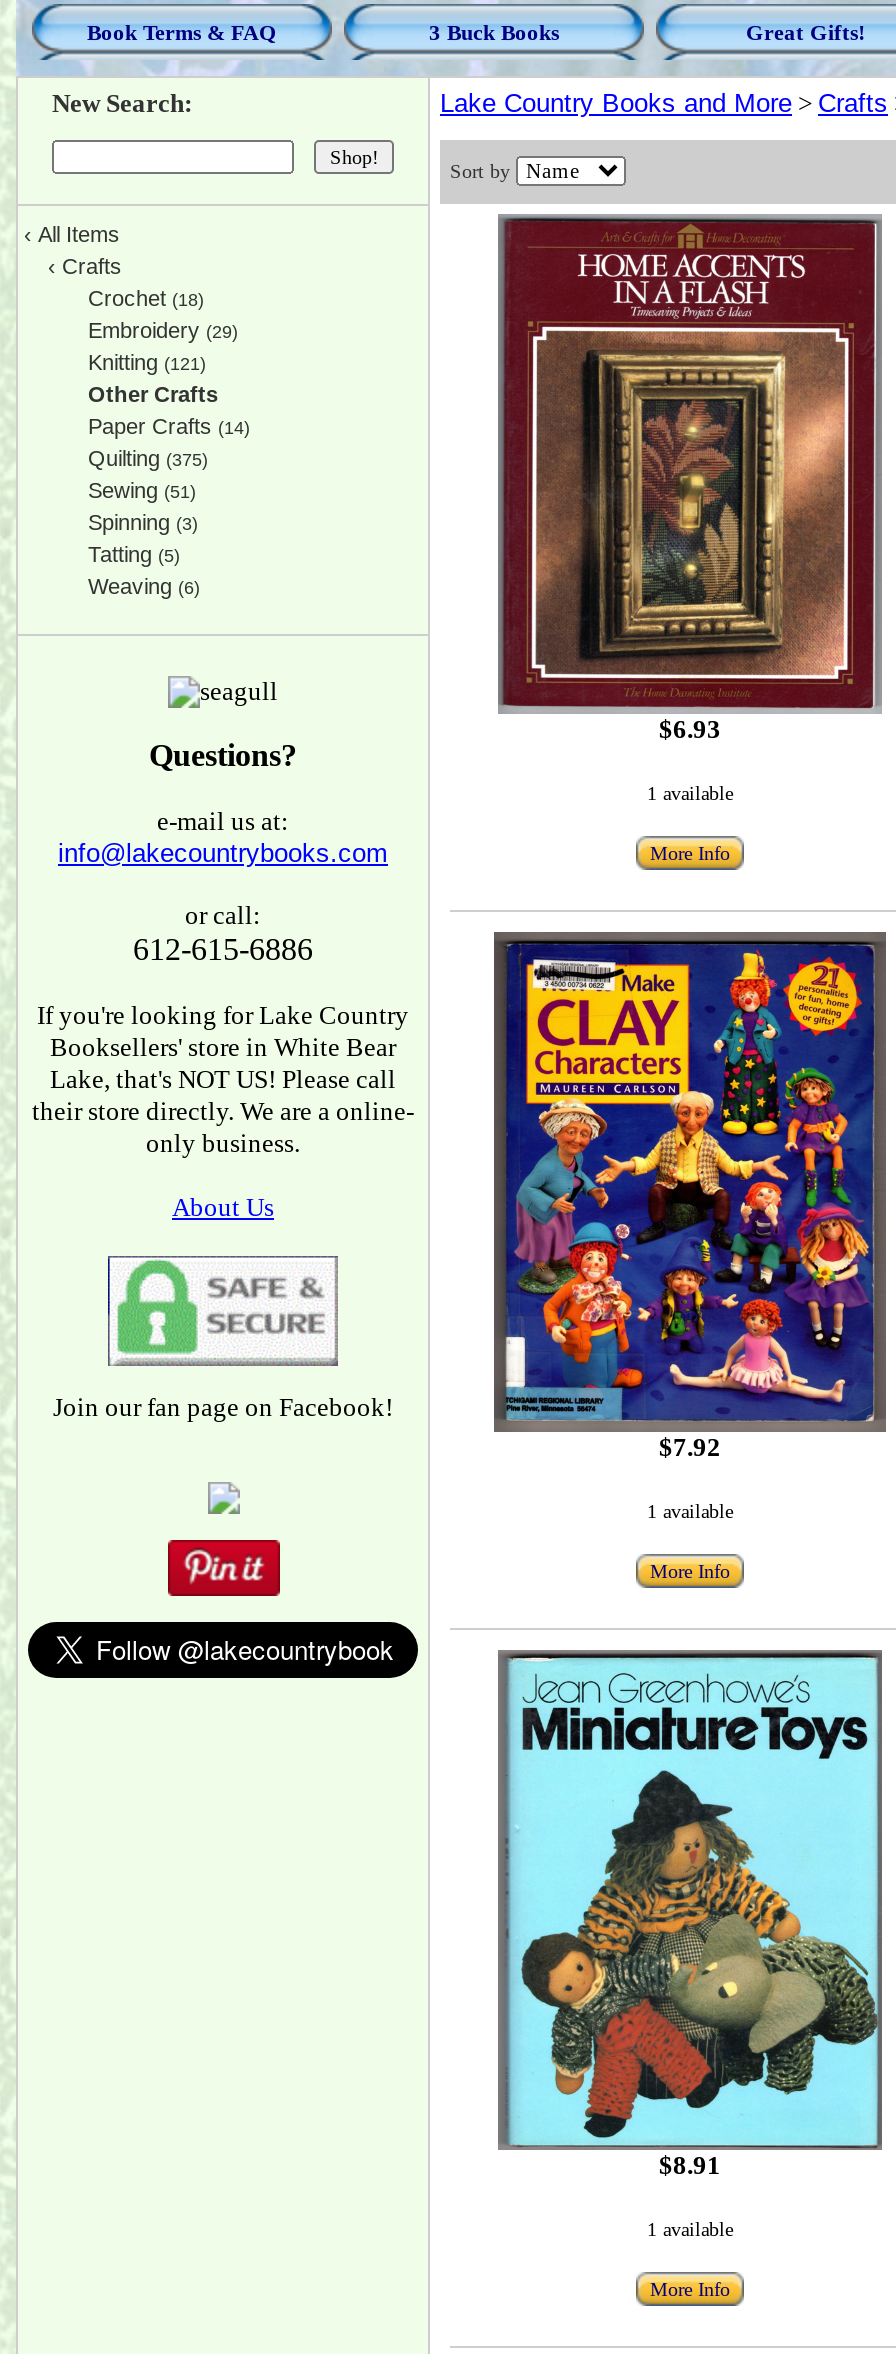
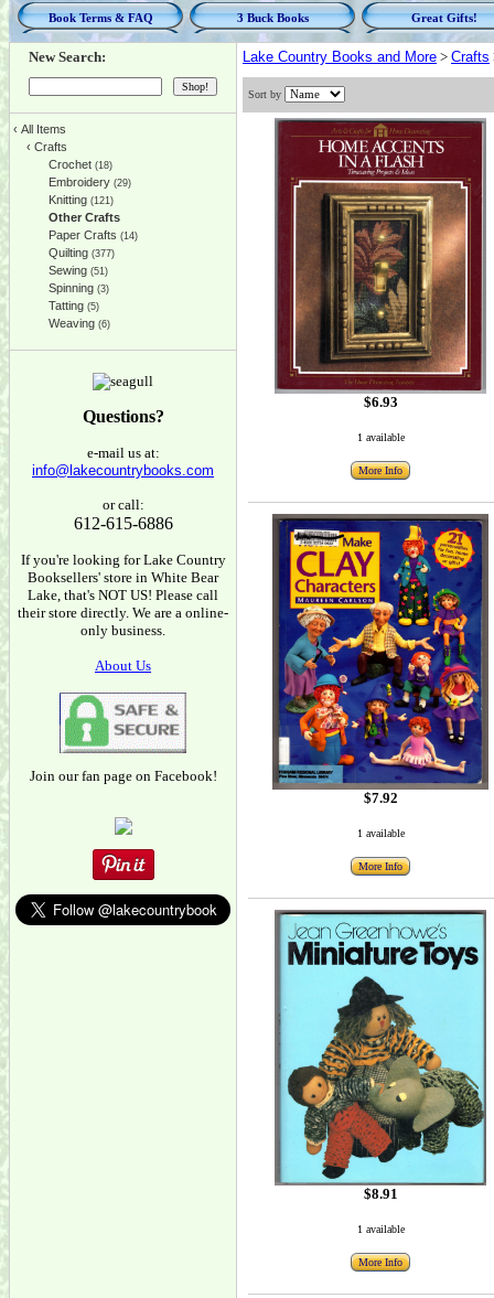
- Quilting (375)
+ Quilting (377)
